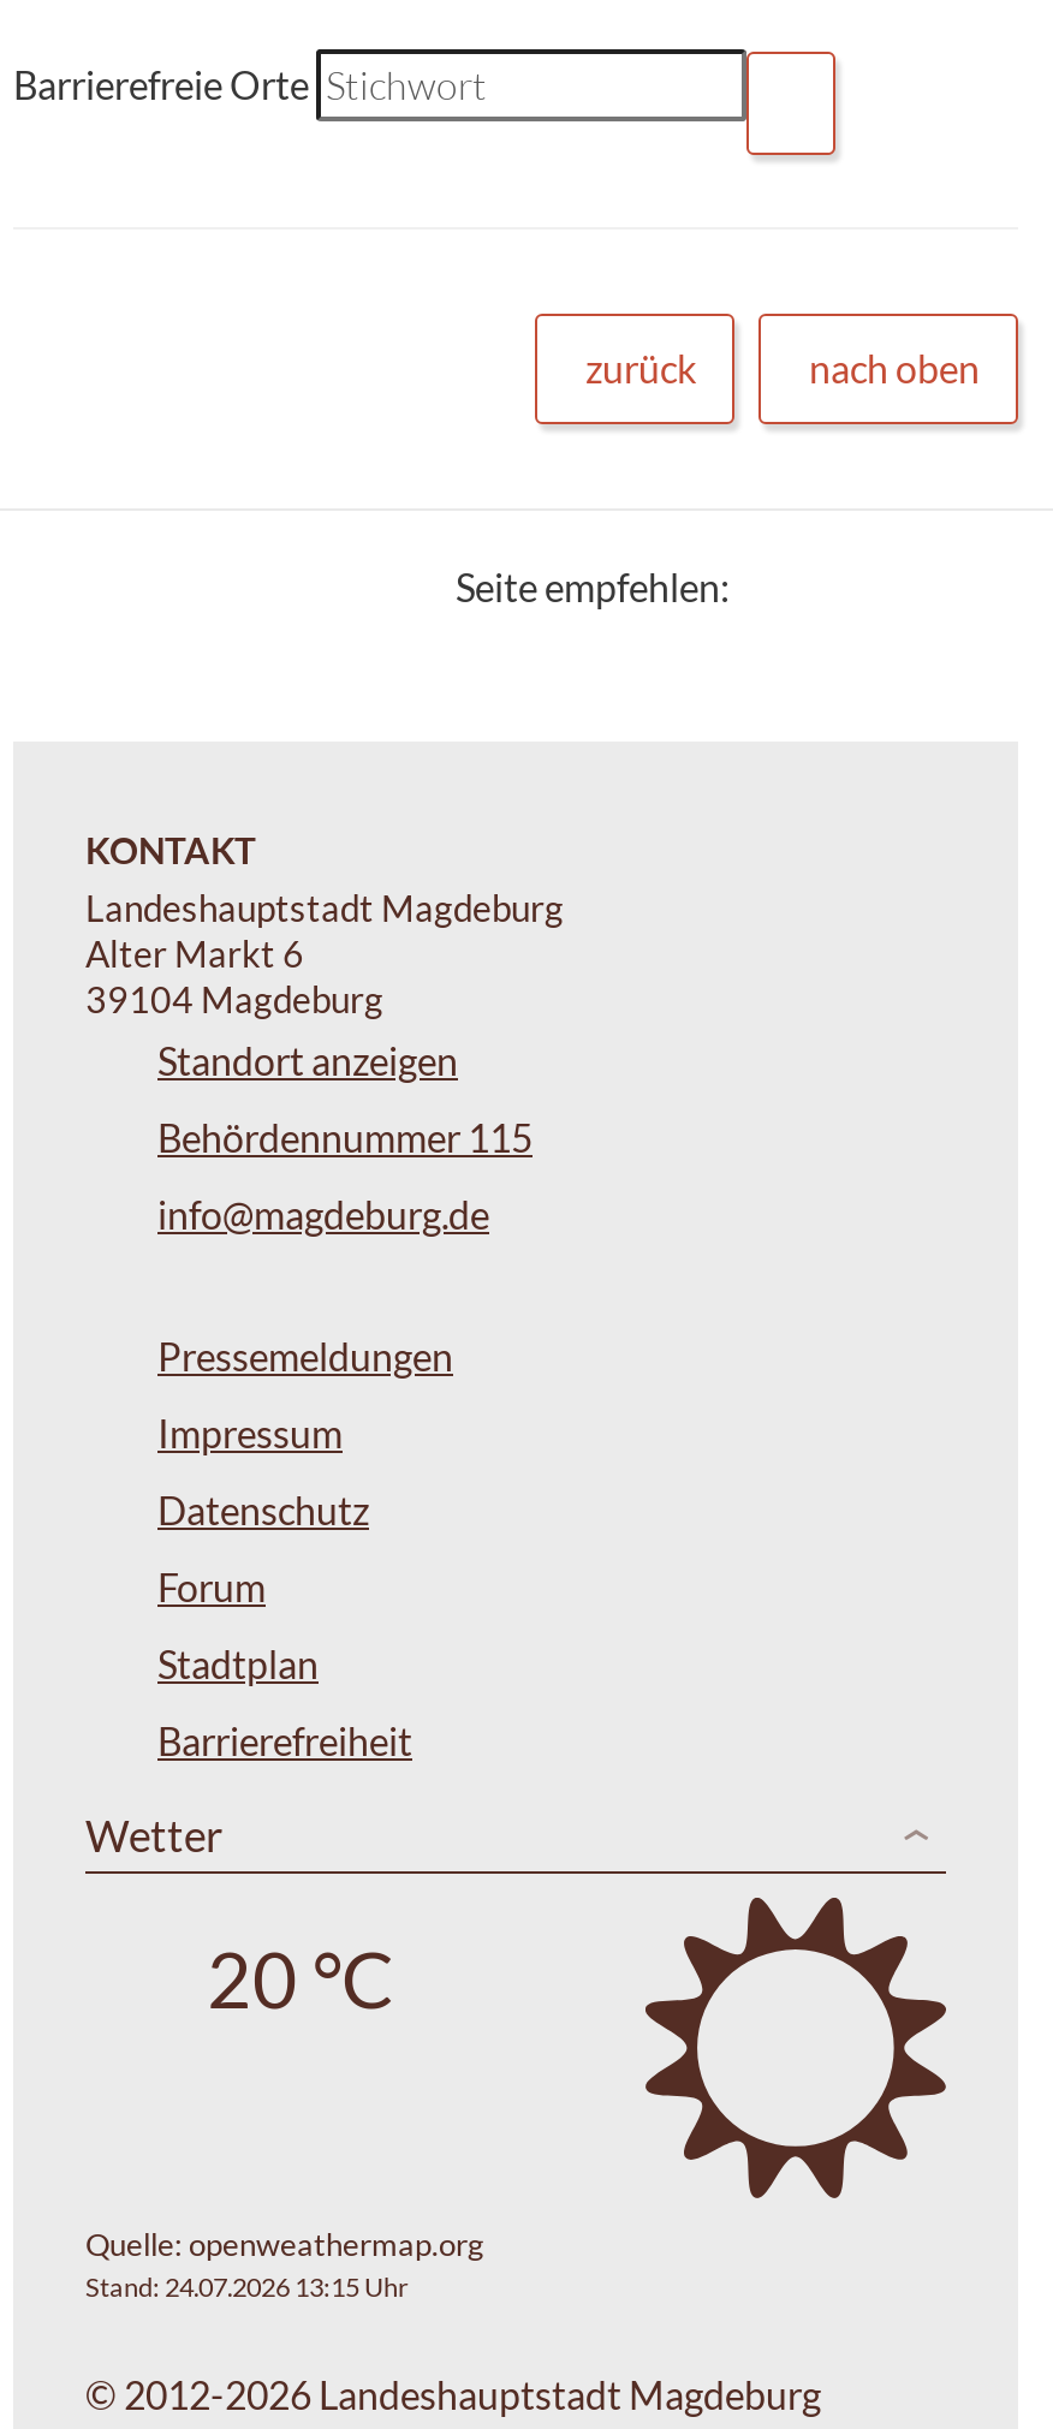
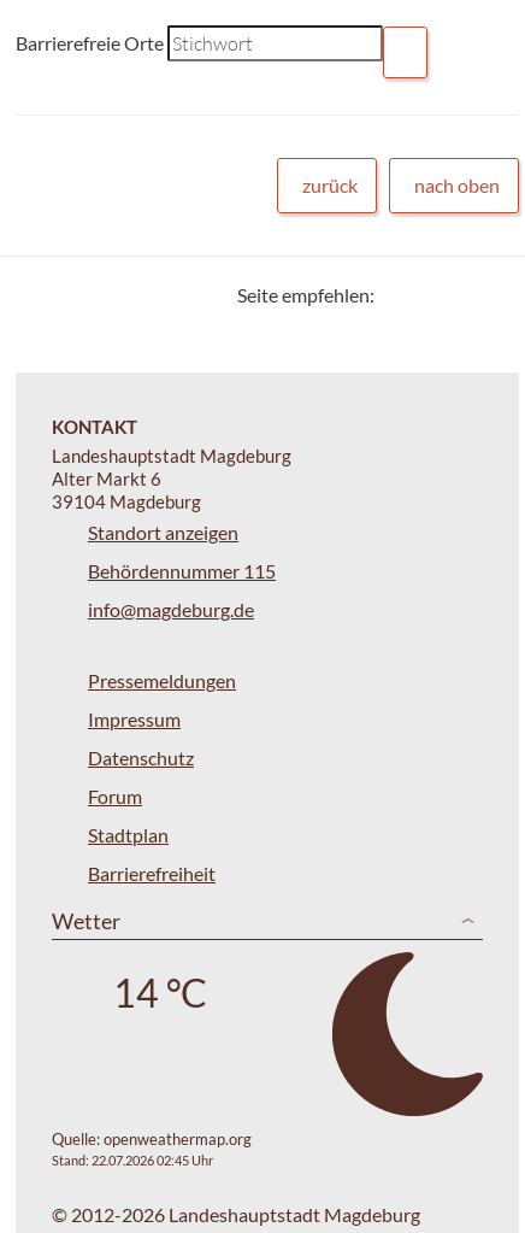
- [image]
+ [image]

- 20 °C
+ 14 °C

- Stand: 24.07.2026 13:15 Uhr
+ Stand: 22.07.2026 02:45 Uhr
